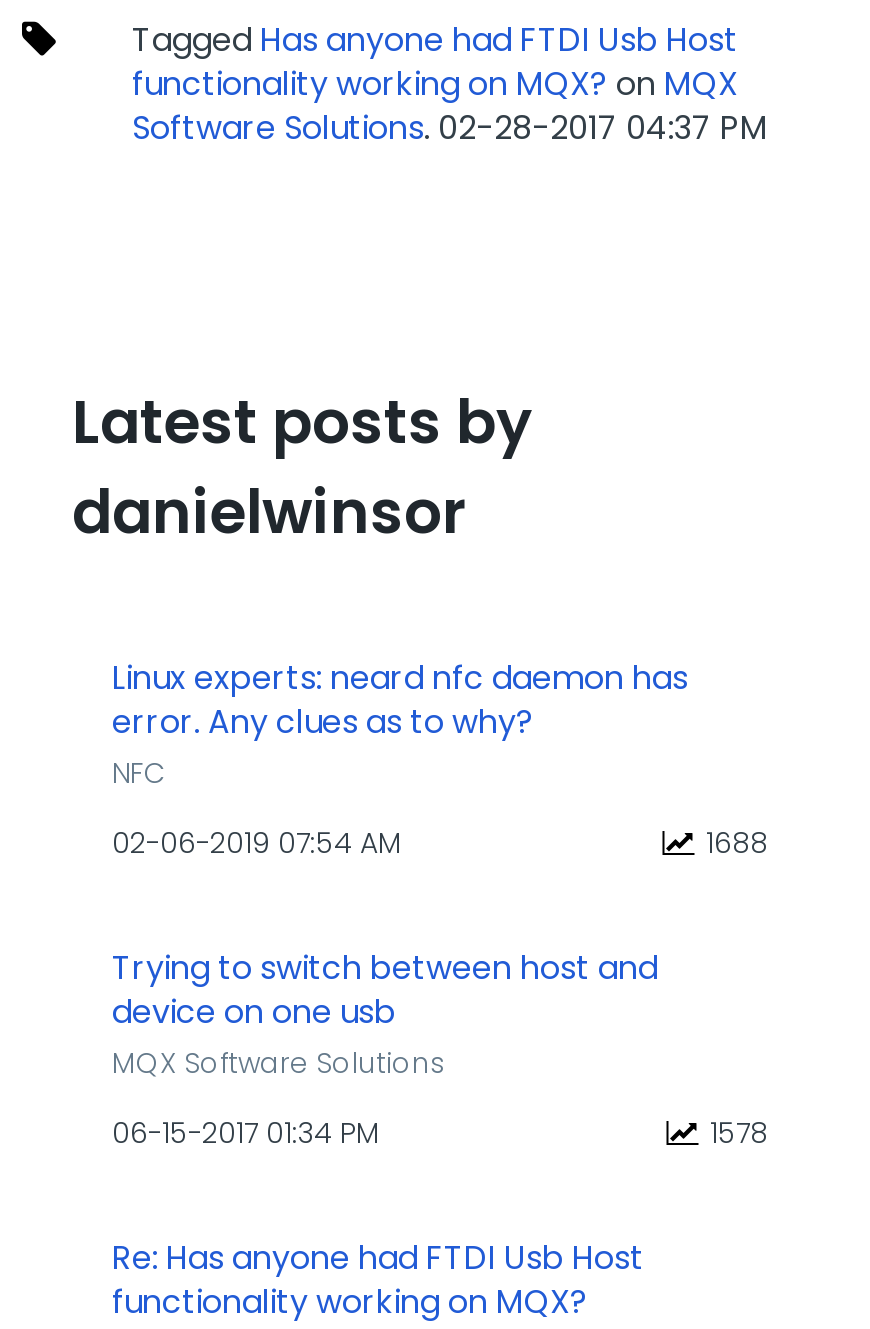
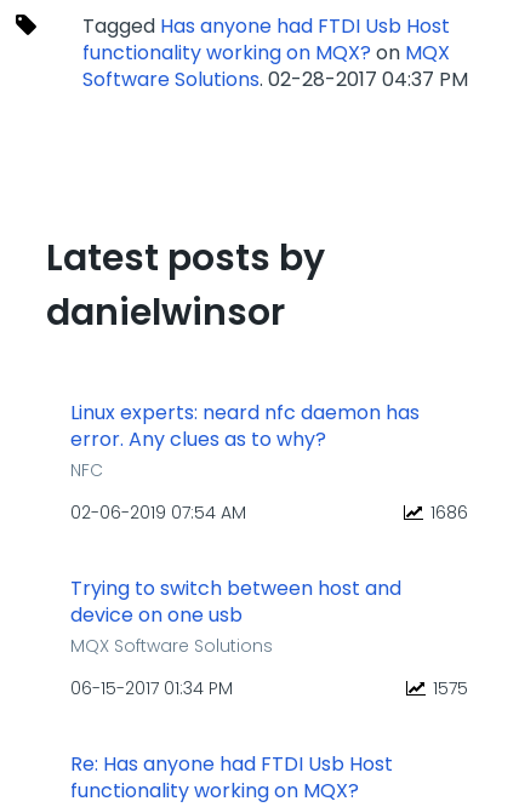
- 1688
+ 1686

- 1578
+ 1575
